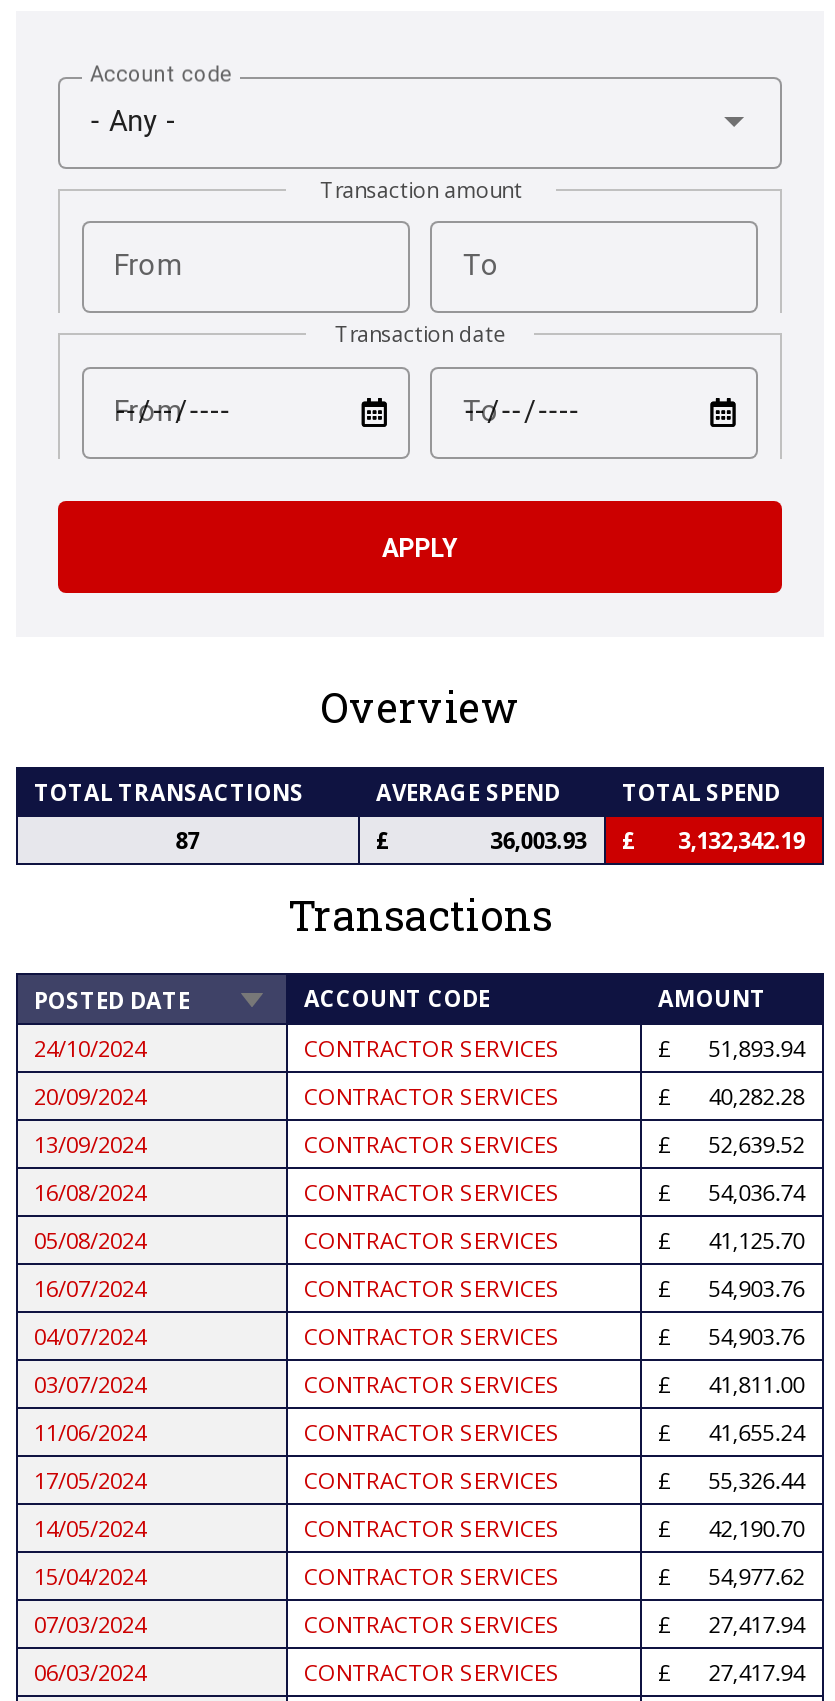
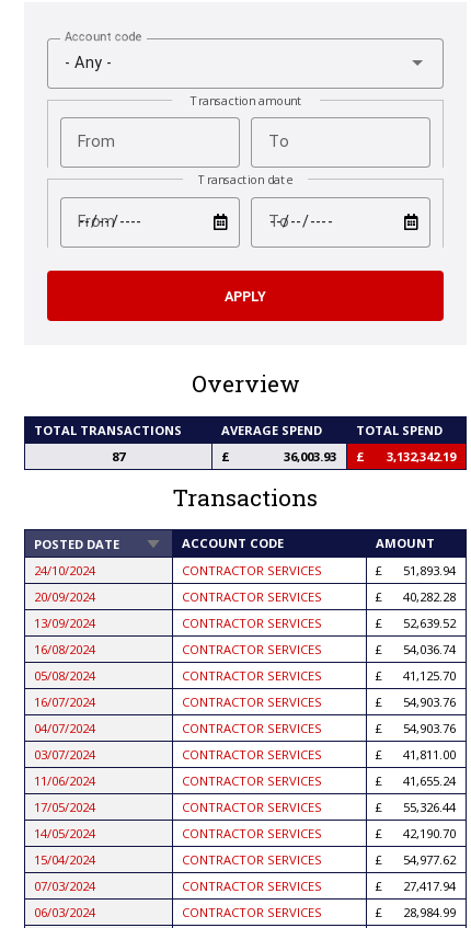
- 27,417.94
+ 28,984.99
